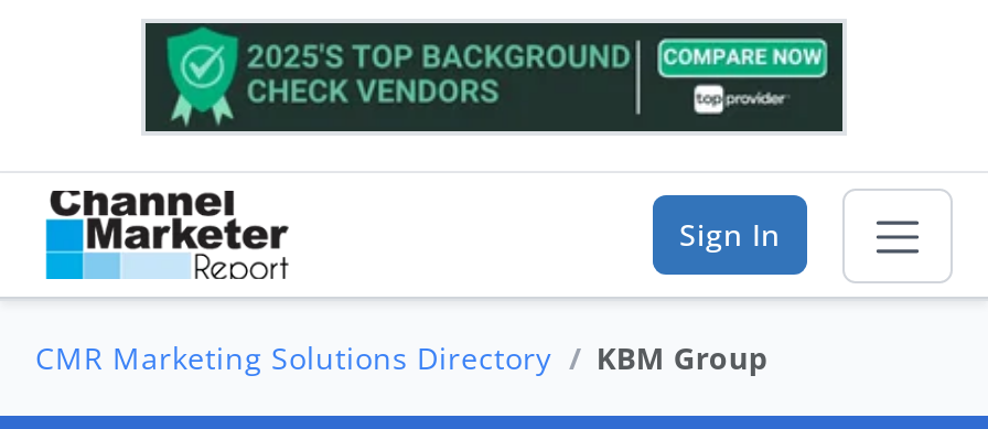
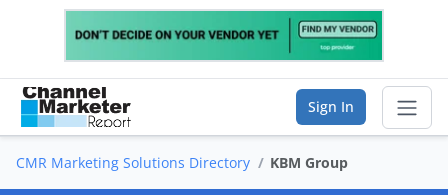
- [image]
+ [image]
